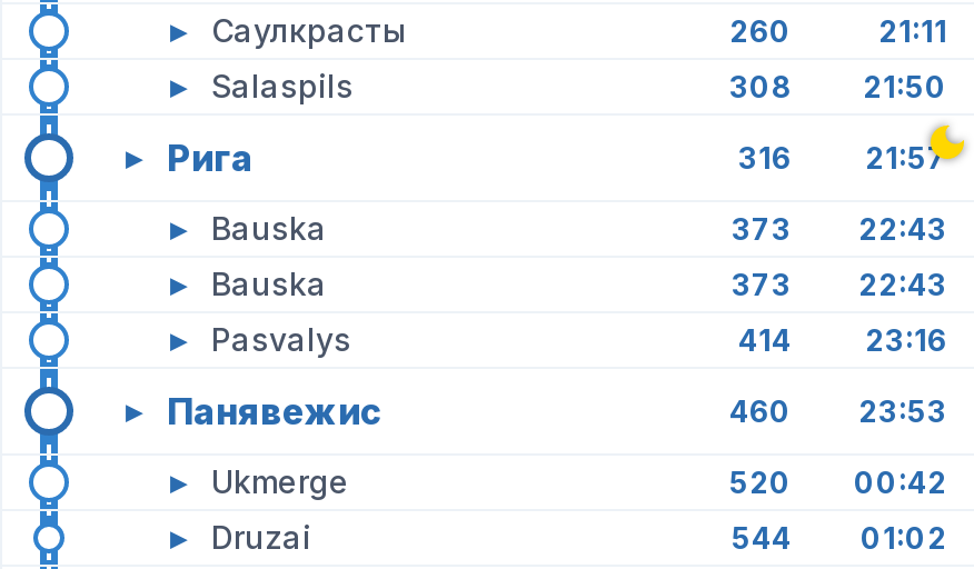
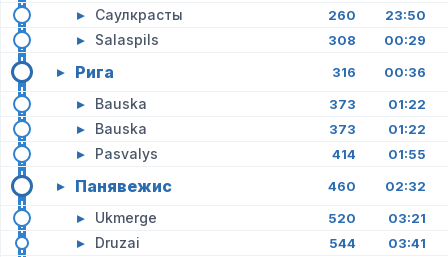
- 21:11
+ 23:50

- 308 21:50
+ 308 00:29

- 21:57
+ 00:36

- 373 22:43
+ 373 01:22

- 373 22:43
+ 373 01:22

- 23:16
+ 01:55

- 460 23:53
+ 460 02:32

- 520 00:42
+ 520 03:21

- 544 01:02
+ 544 03:41
